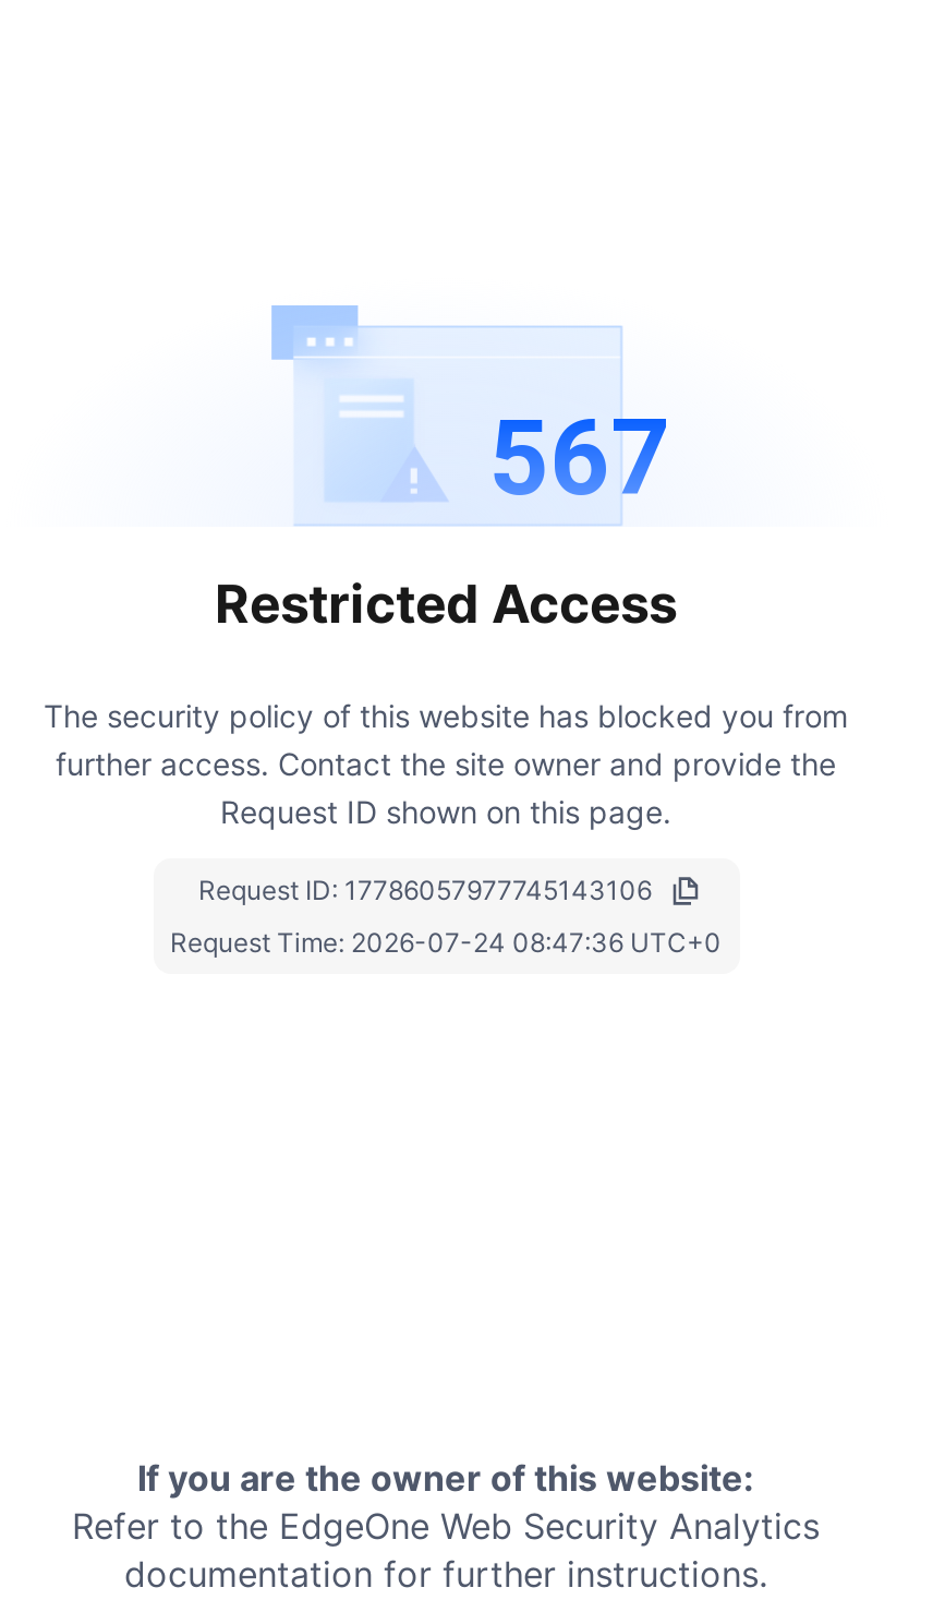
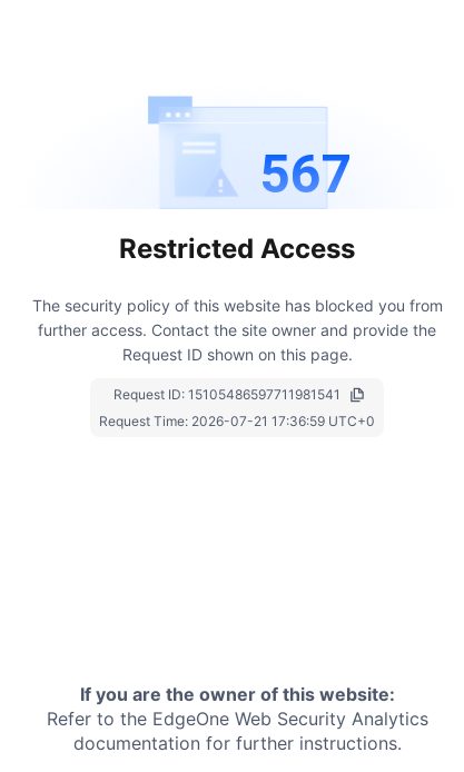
- Request ID: 17786057977745143106
+ Request ID: 15105486597711981541

- Request Time: 2026-07-24 08:47:36 UTC+0
+ Request Time: 2026-07-21 17:36:59 UTC+0
